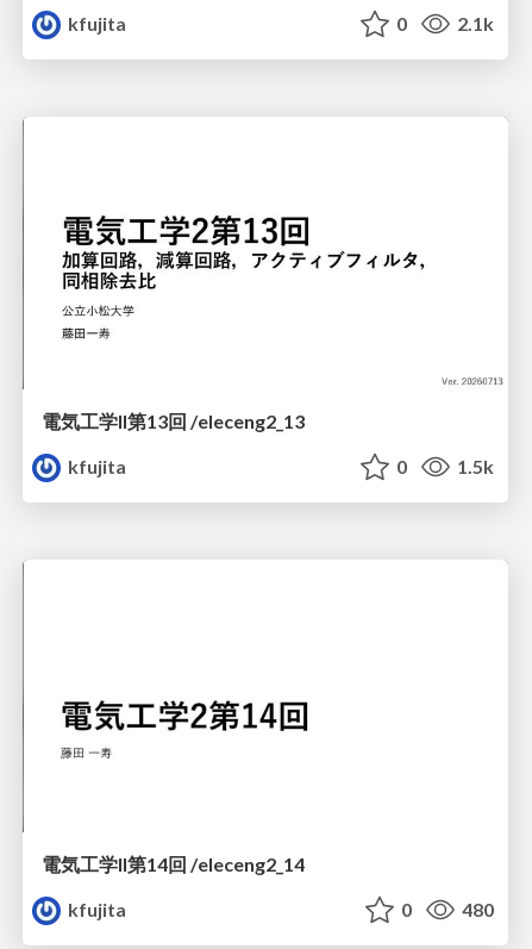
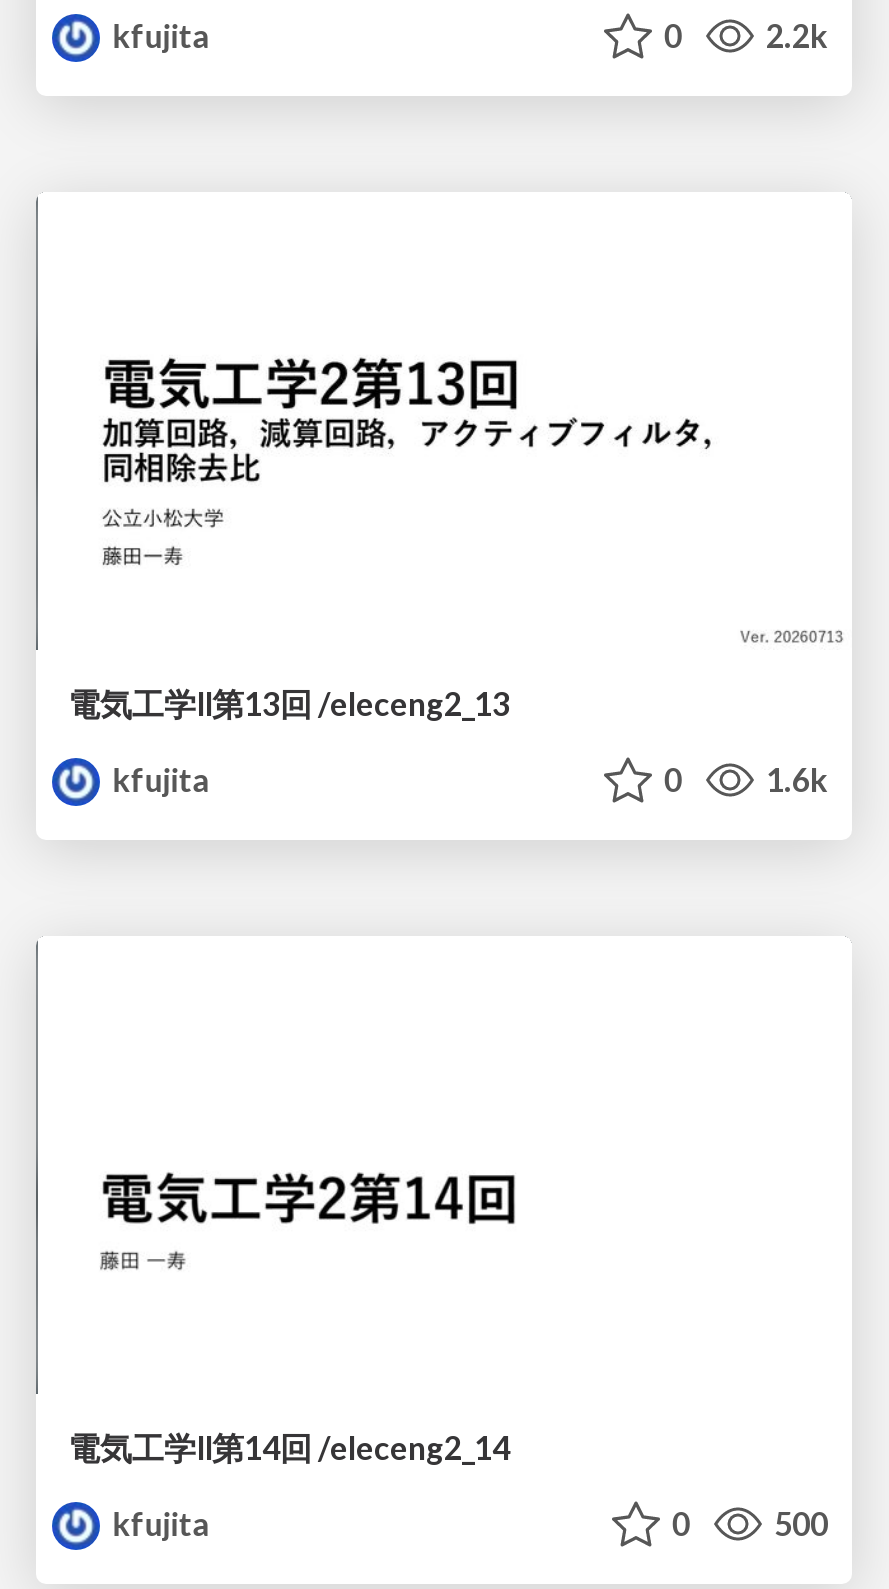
- 2.1k
+ 2.2k

- 1.5k
+ 1.6k

- 480
+ 500
